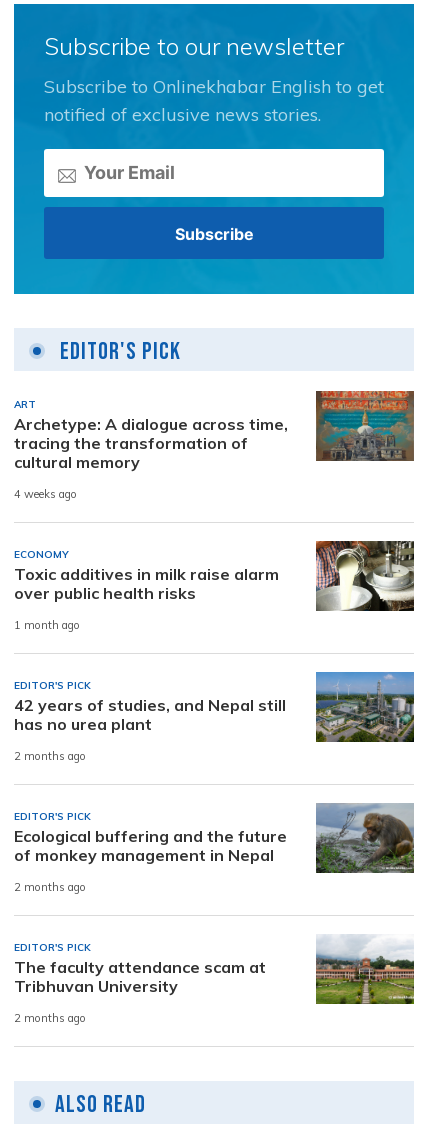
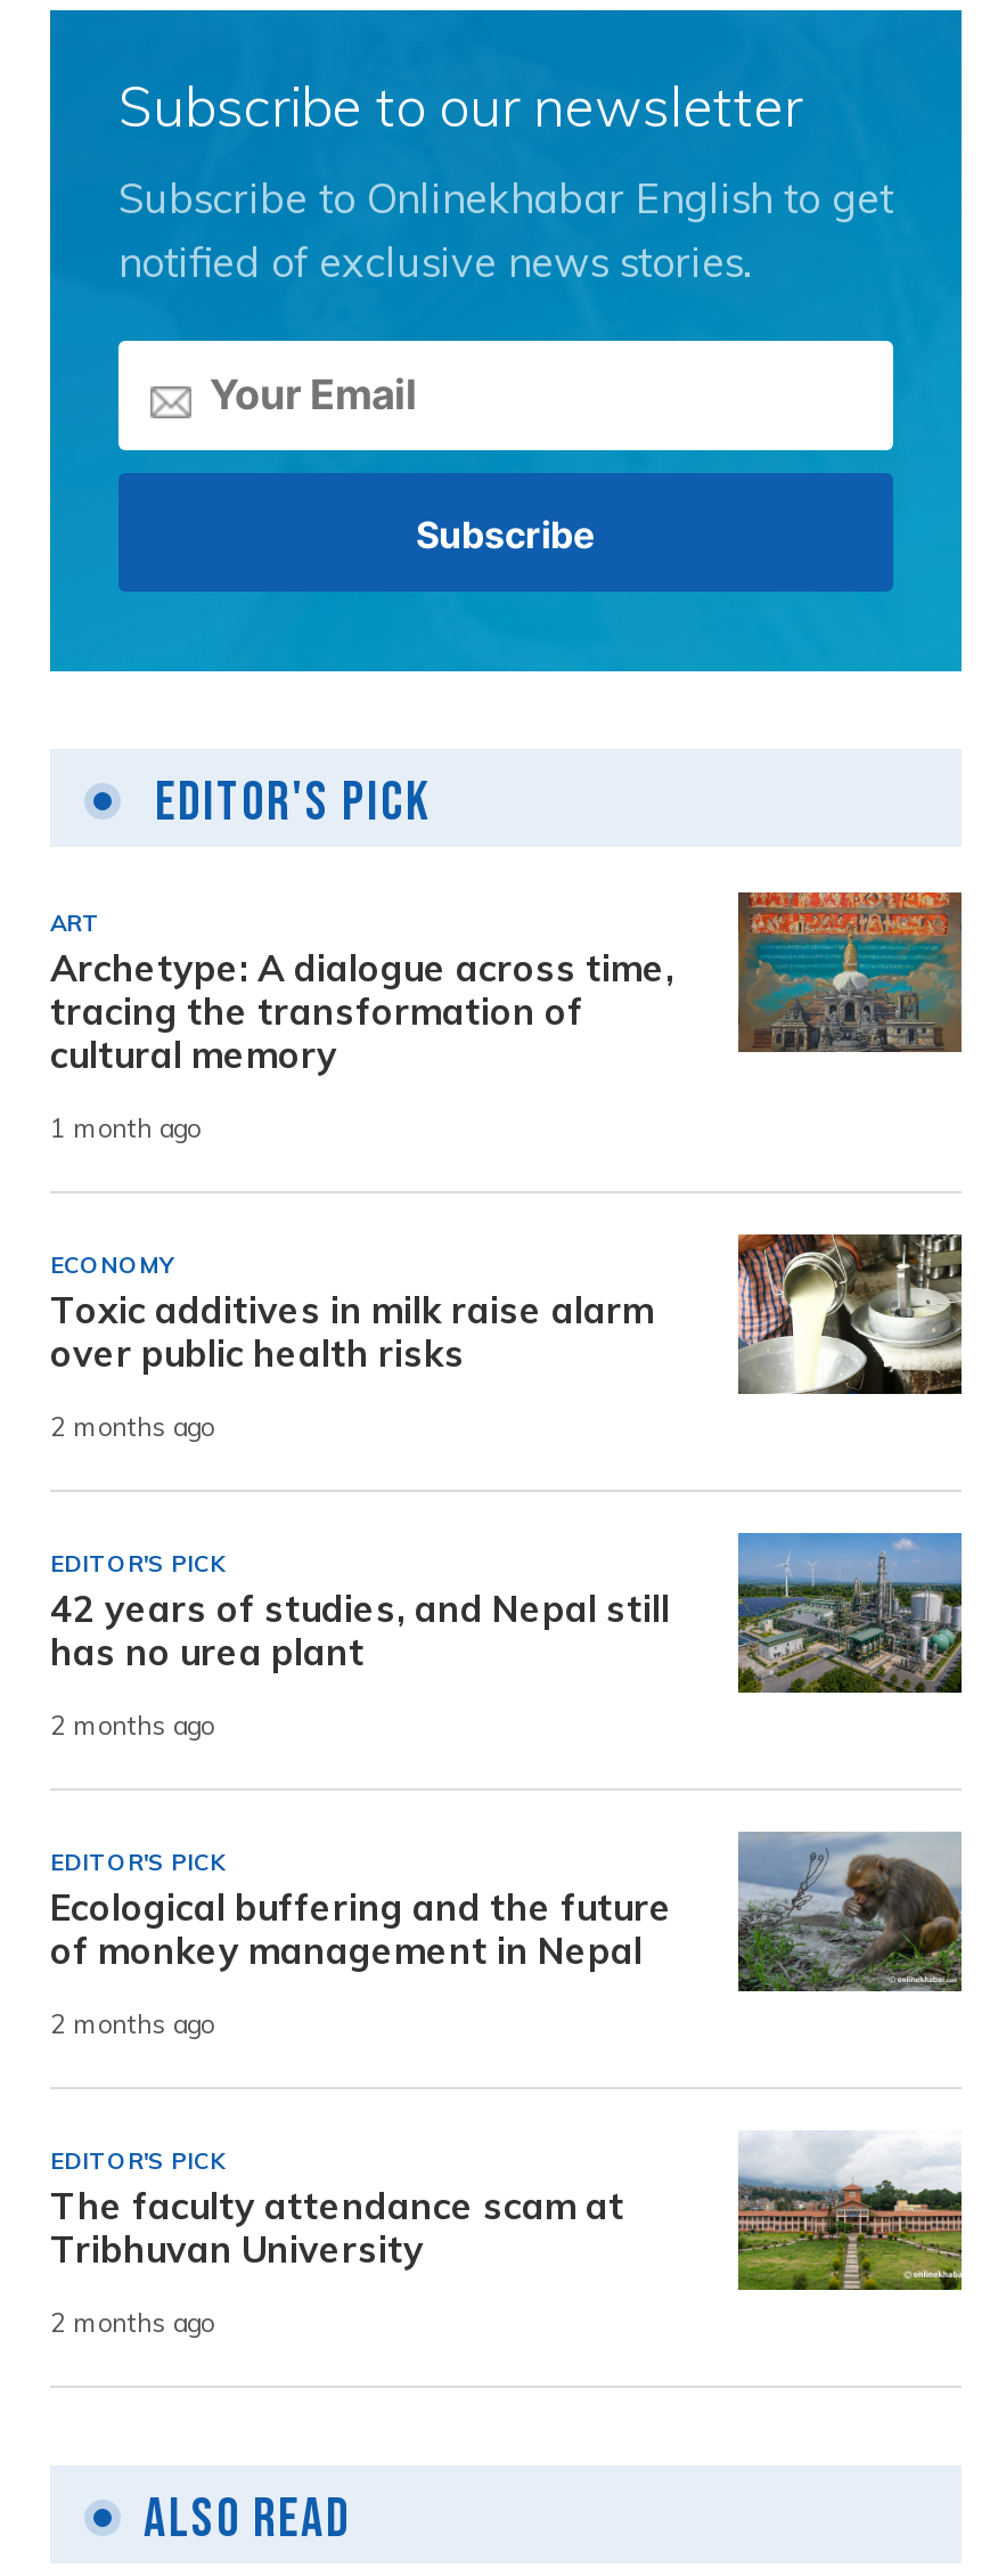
- 4 weeks ago
+ 1 month ago

- 1 month ago
+ 2 months ago
